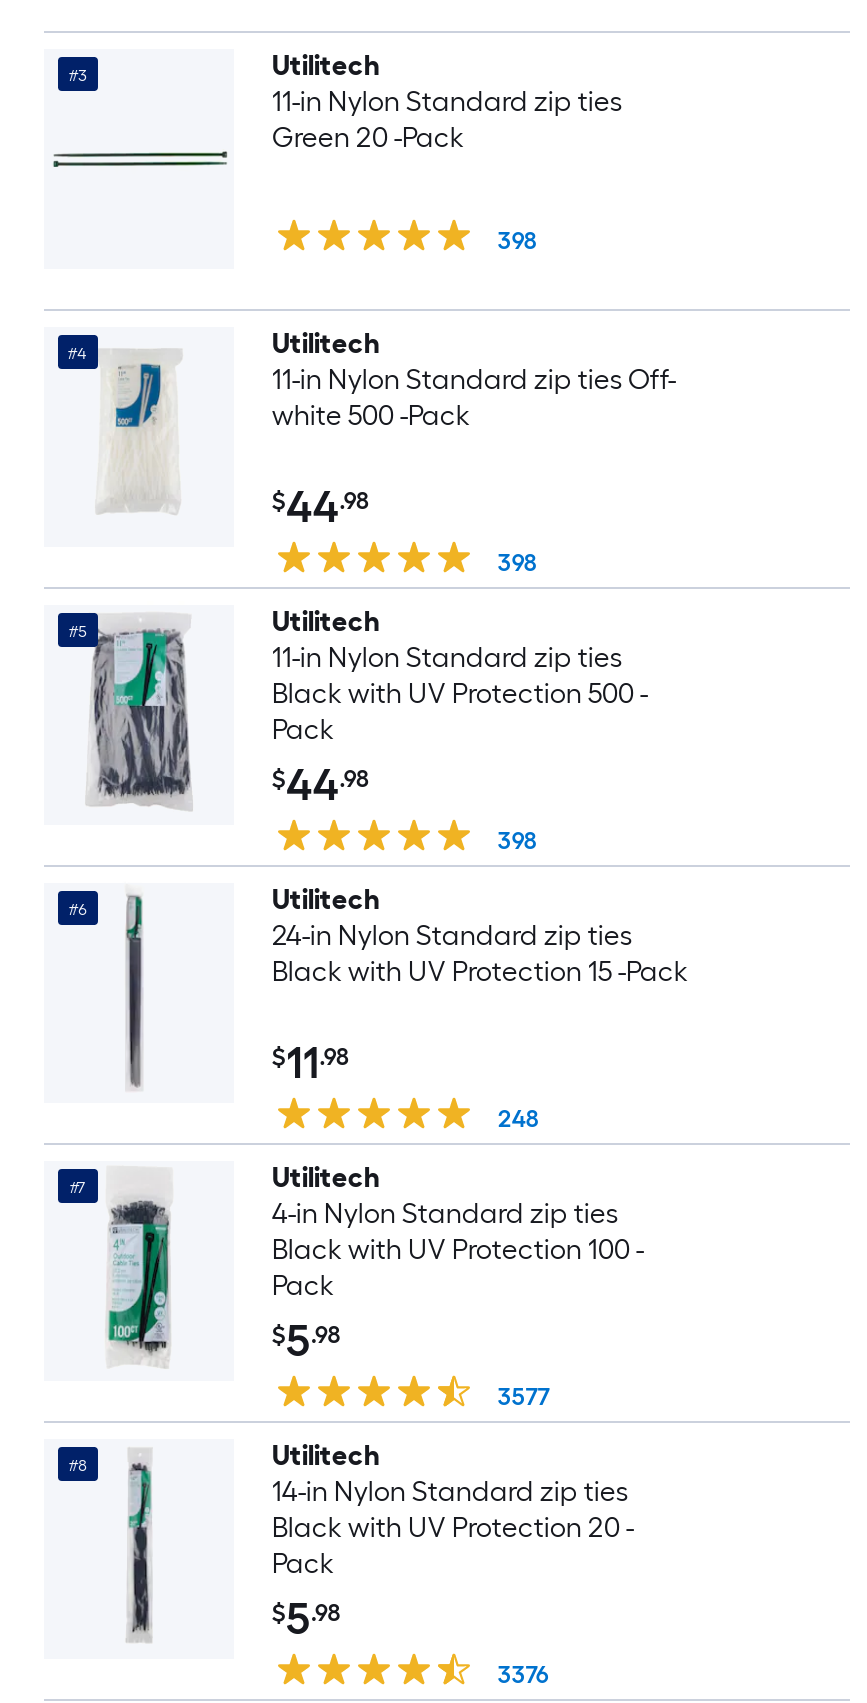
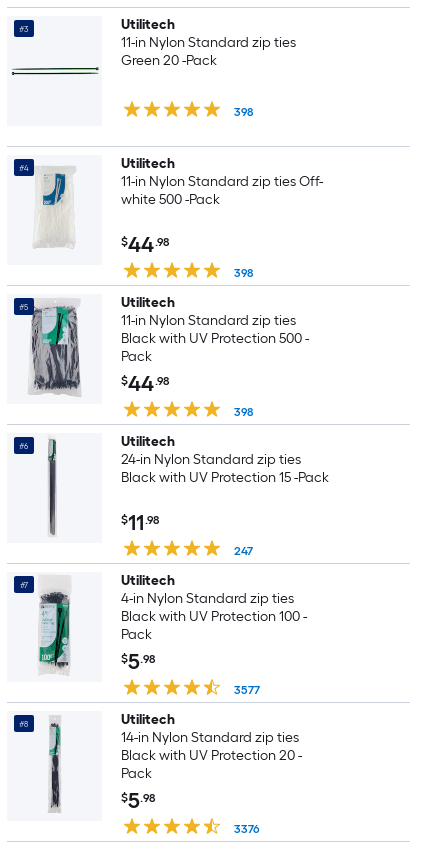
- 248
+ 247
